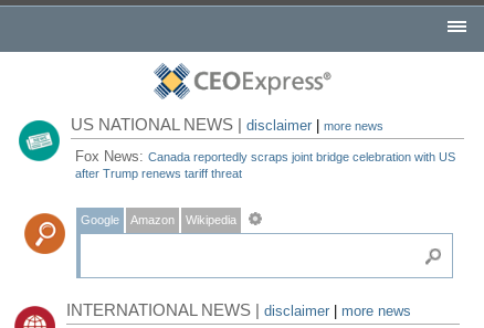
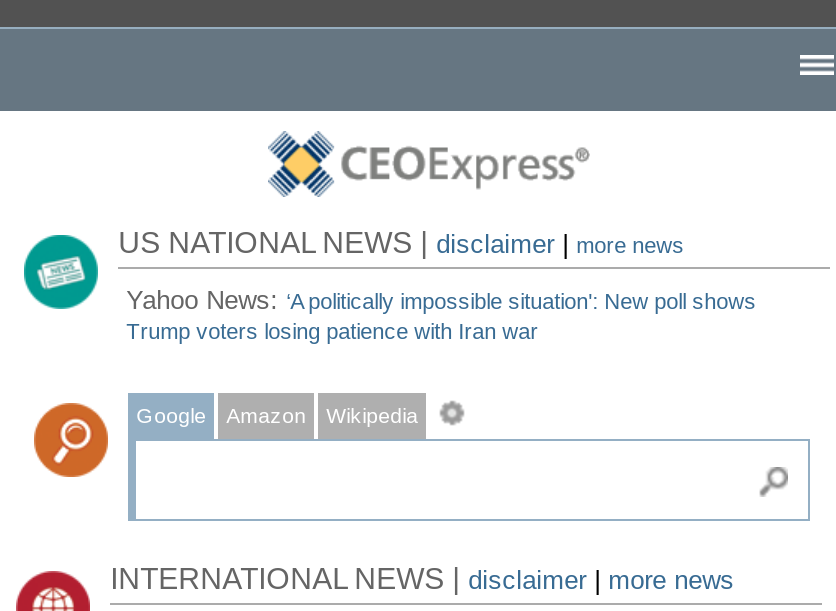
- Fox News: Canada reportedly scraps joint bridge celebration with US
- after Trump renews tariff threat
+ Yahoo News: ‘A politically impossible situation': New poll shows
+ Trump voters losing patience with Iran war
